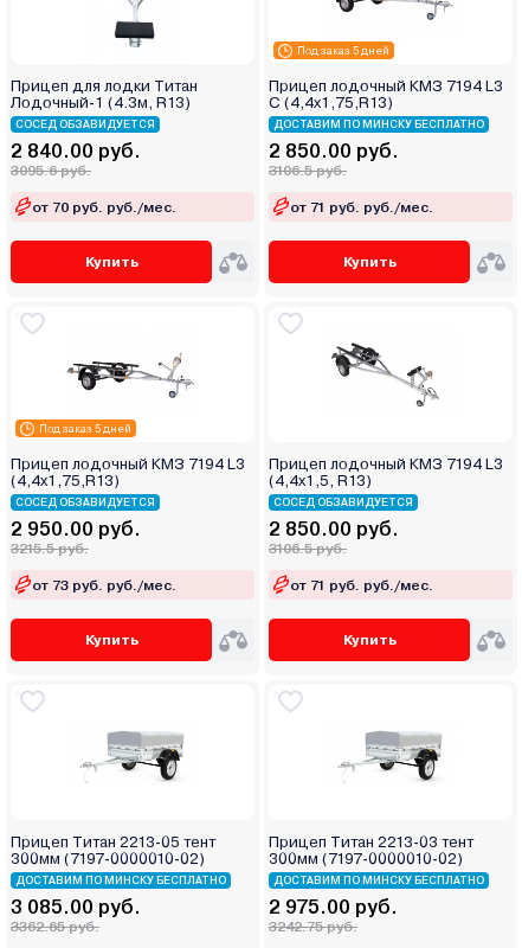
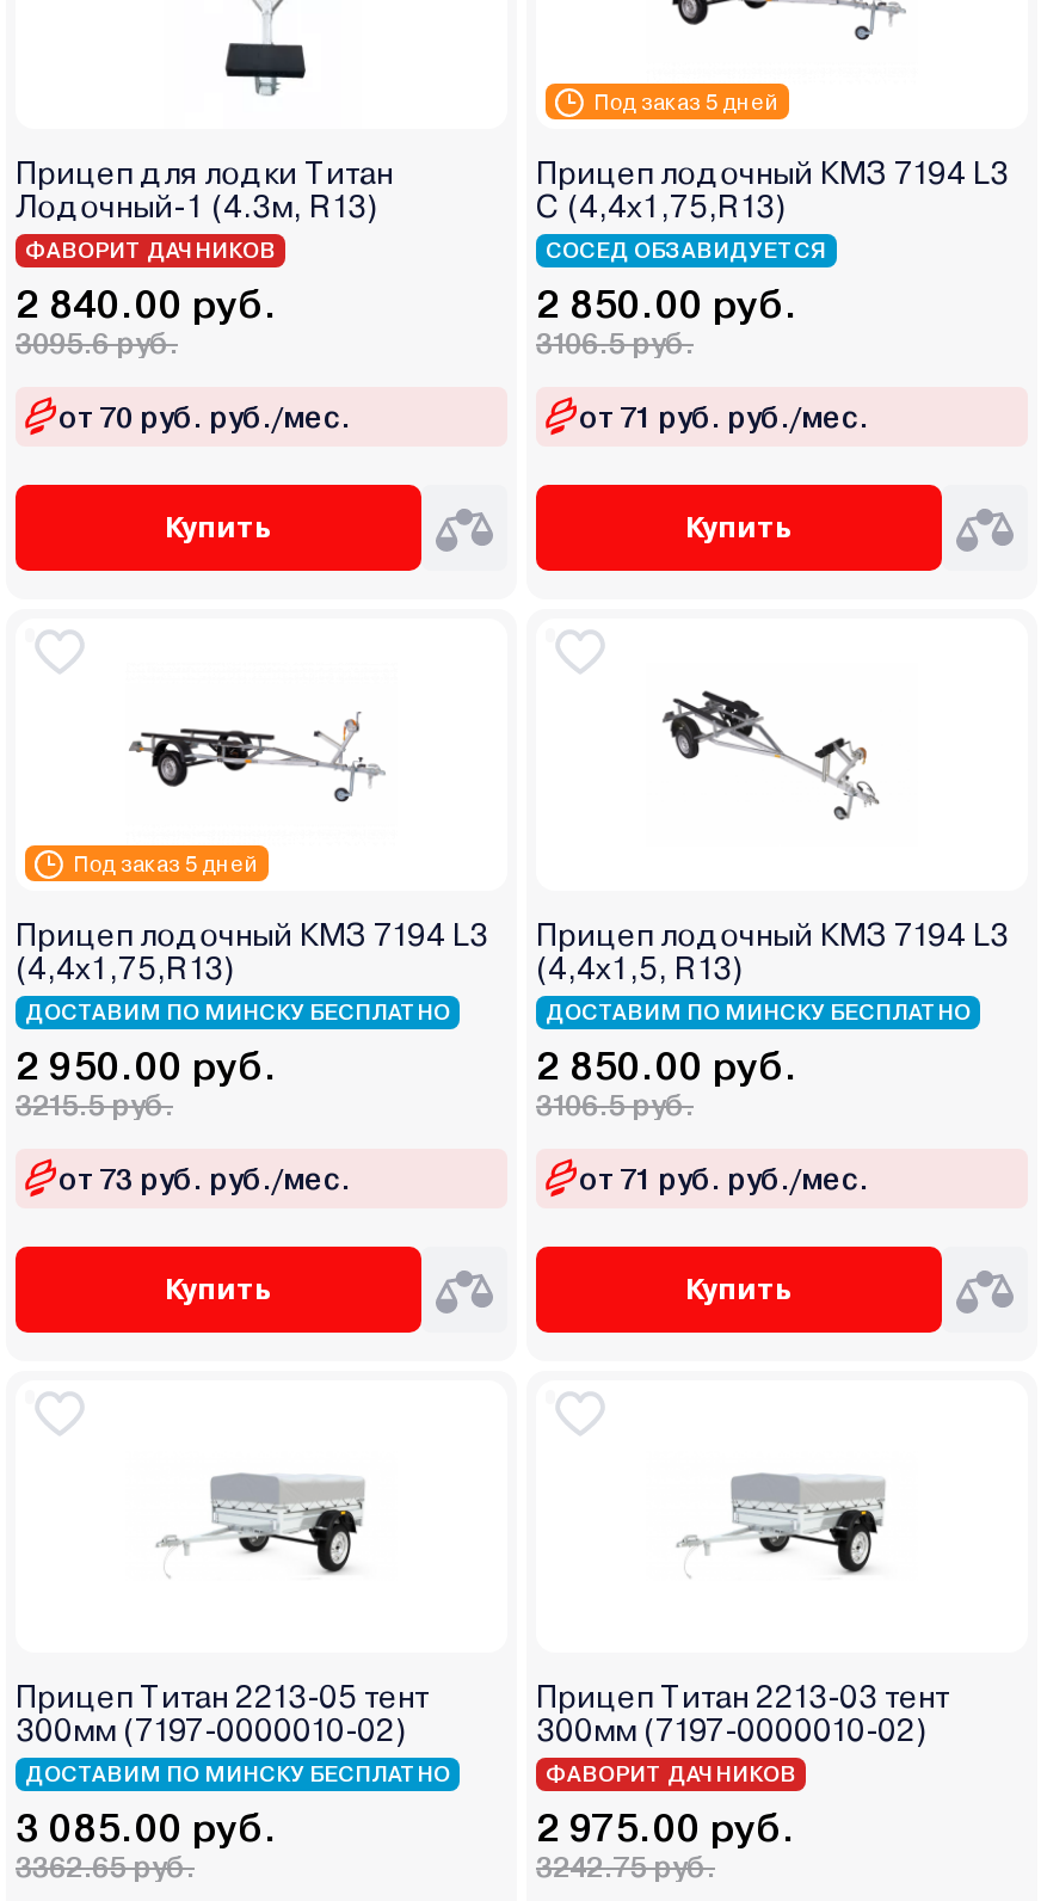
- СОСЕД ОБЗАВИДУЕТСЯ
+ ФАВОРИТ ДАЧНИКОВ

- ДОСТАВИМ ПО МИНСКУ БЕСПЛАТНО
+ СОСЕД ОБЗАВИДУЕТСЯ

- СОСЕД ОБЗАВИДУЕТСЯ
+ ДОСТАВИМ ПО МИНСКУ БЕСПЛАТНО

- СОСЕД ОБЗАВИДУЕТСЯ
+ ДОСТАВИМ ПО МИНСКУ БЕСПЛАТНО

- ДОСТАВИМ ПО МИНСКУ БЕСПЛАТНО
+ ФАВОРИТ ДАЧНИКОВ
